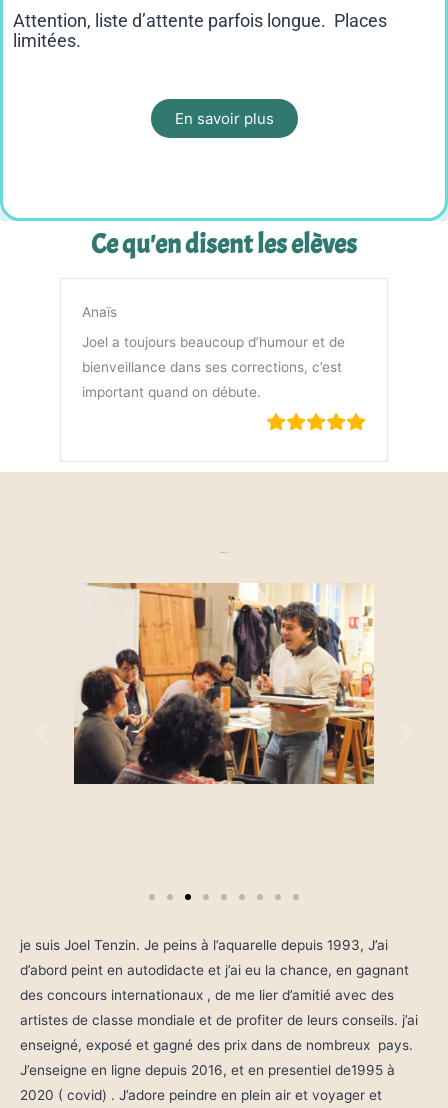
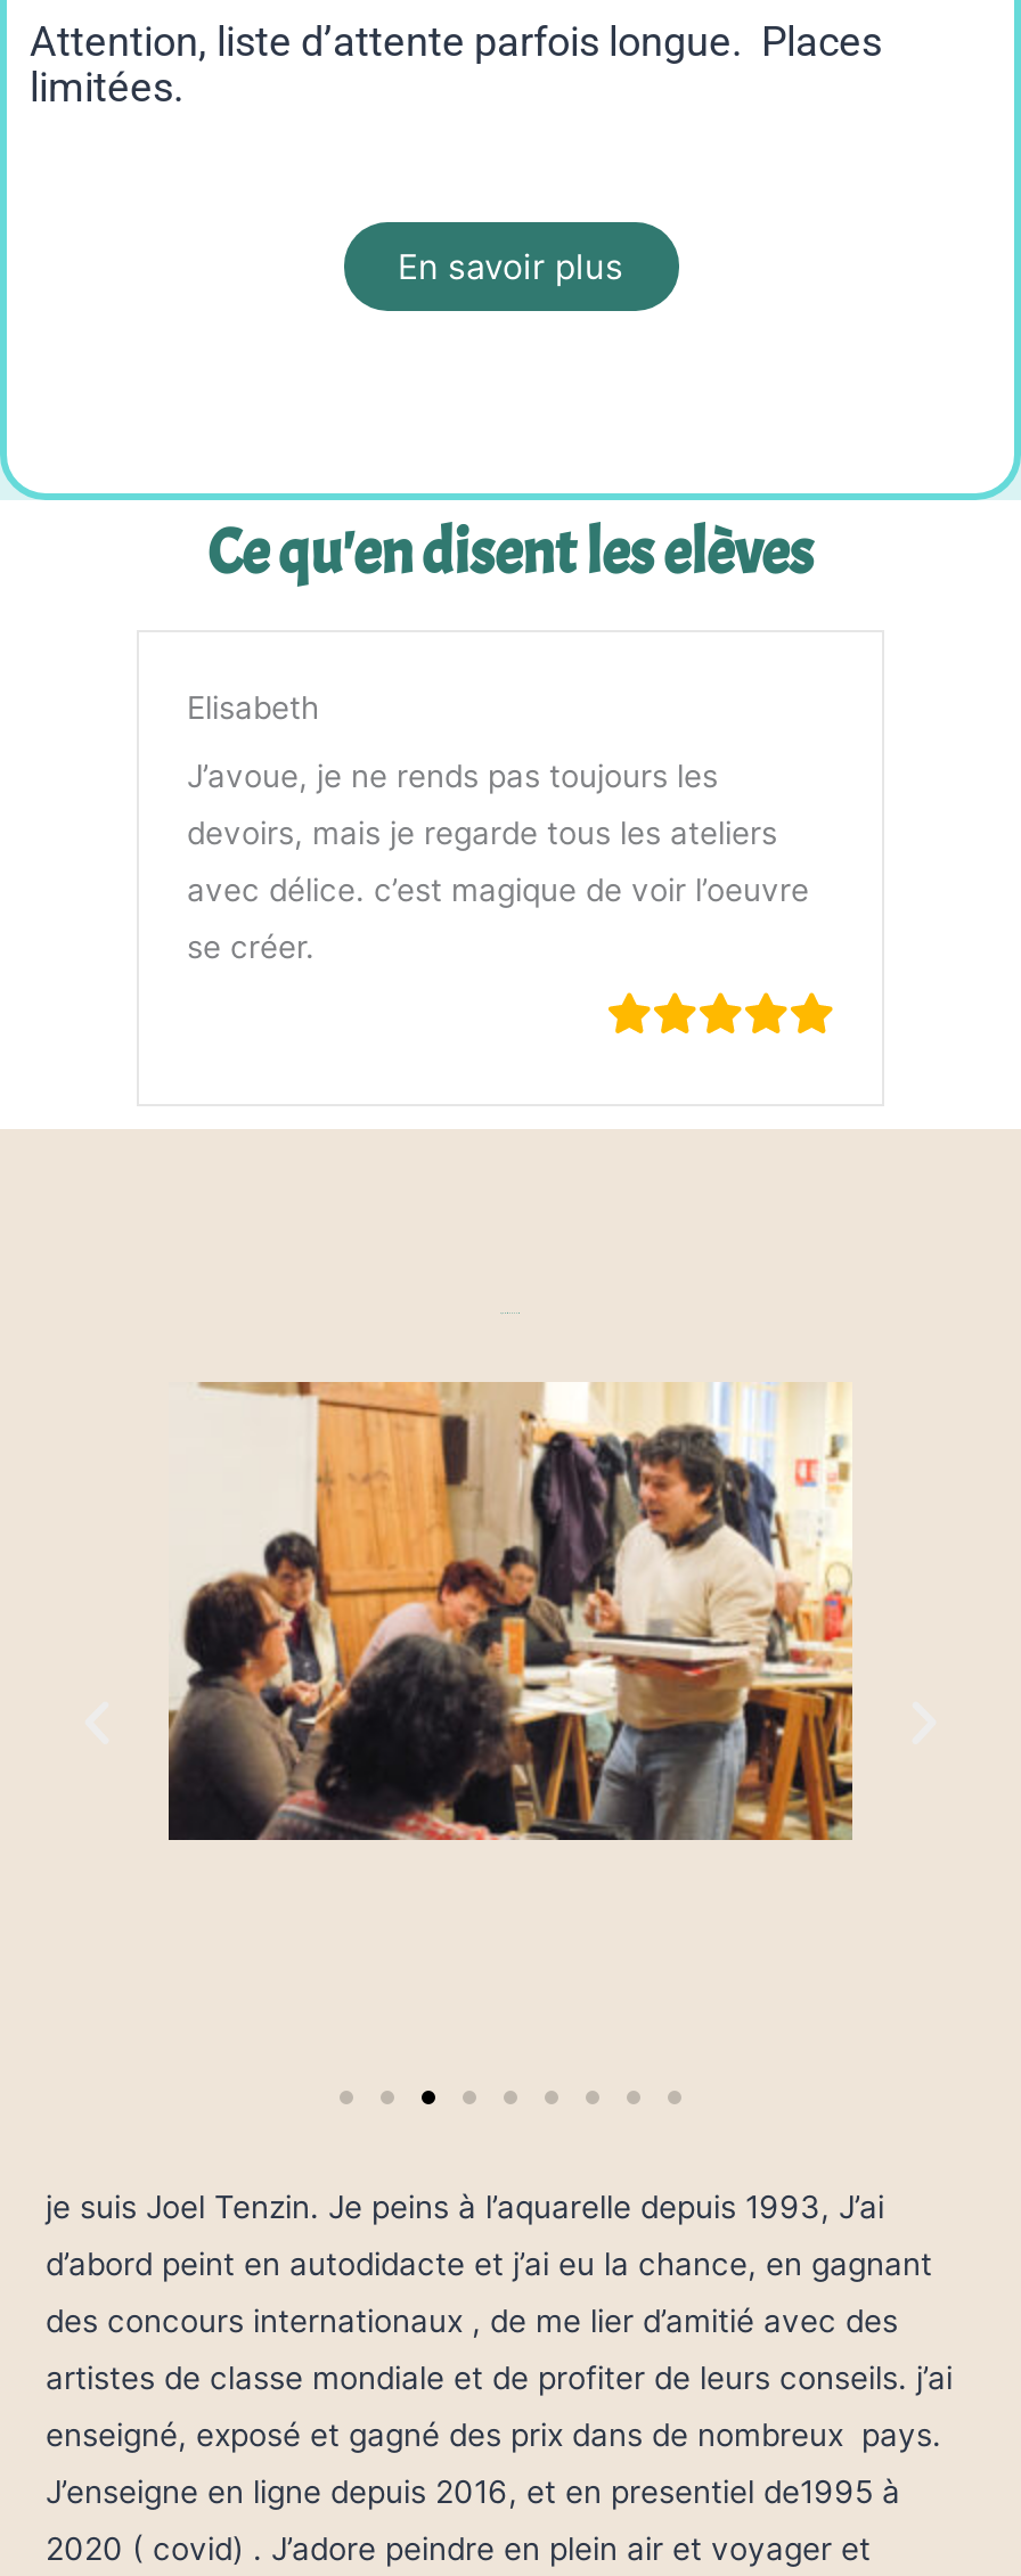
- Anaïs
- Joel a toujours beaucoup d’humour et de
- bienveillance dans ses corrections, c’est
- important quand on débute.
+ Elisabeth
+ J’avoue, je ne rends pas toujours les
+ devoirs, mais je regarde tous les ateliers
+ avec délice. c’est magique de voir l’oeuvre
+ se créer.
